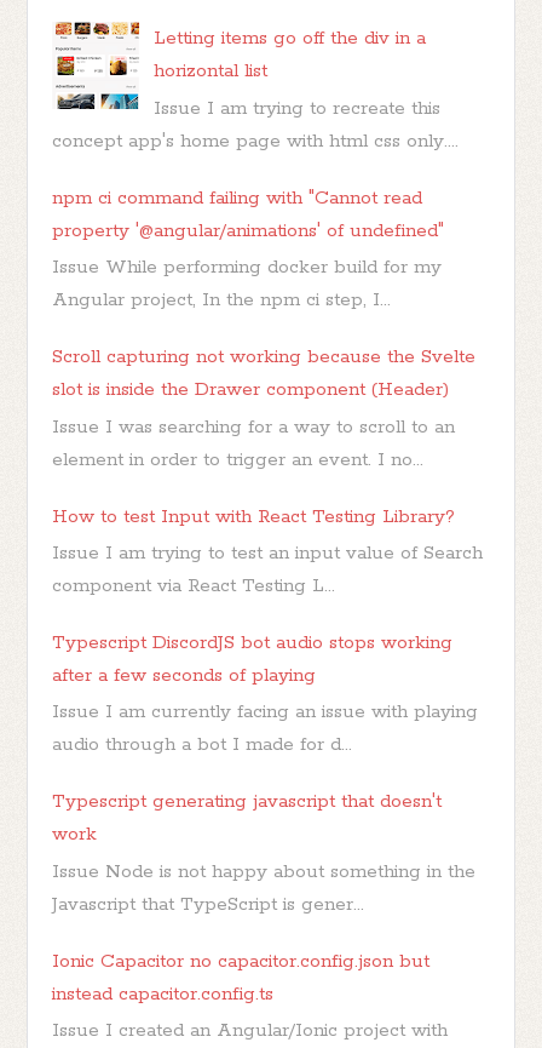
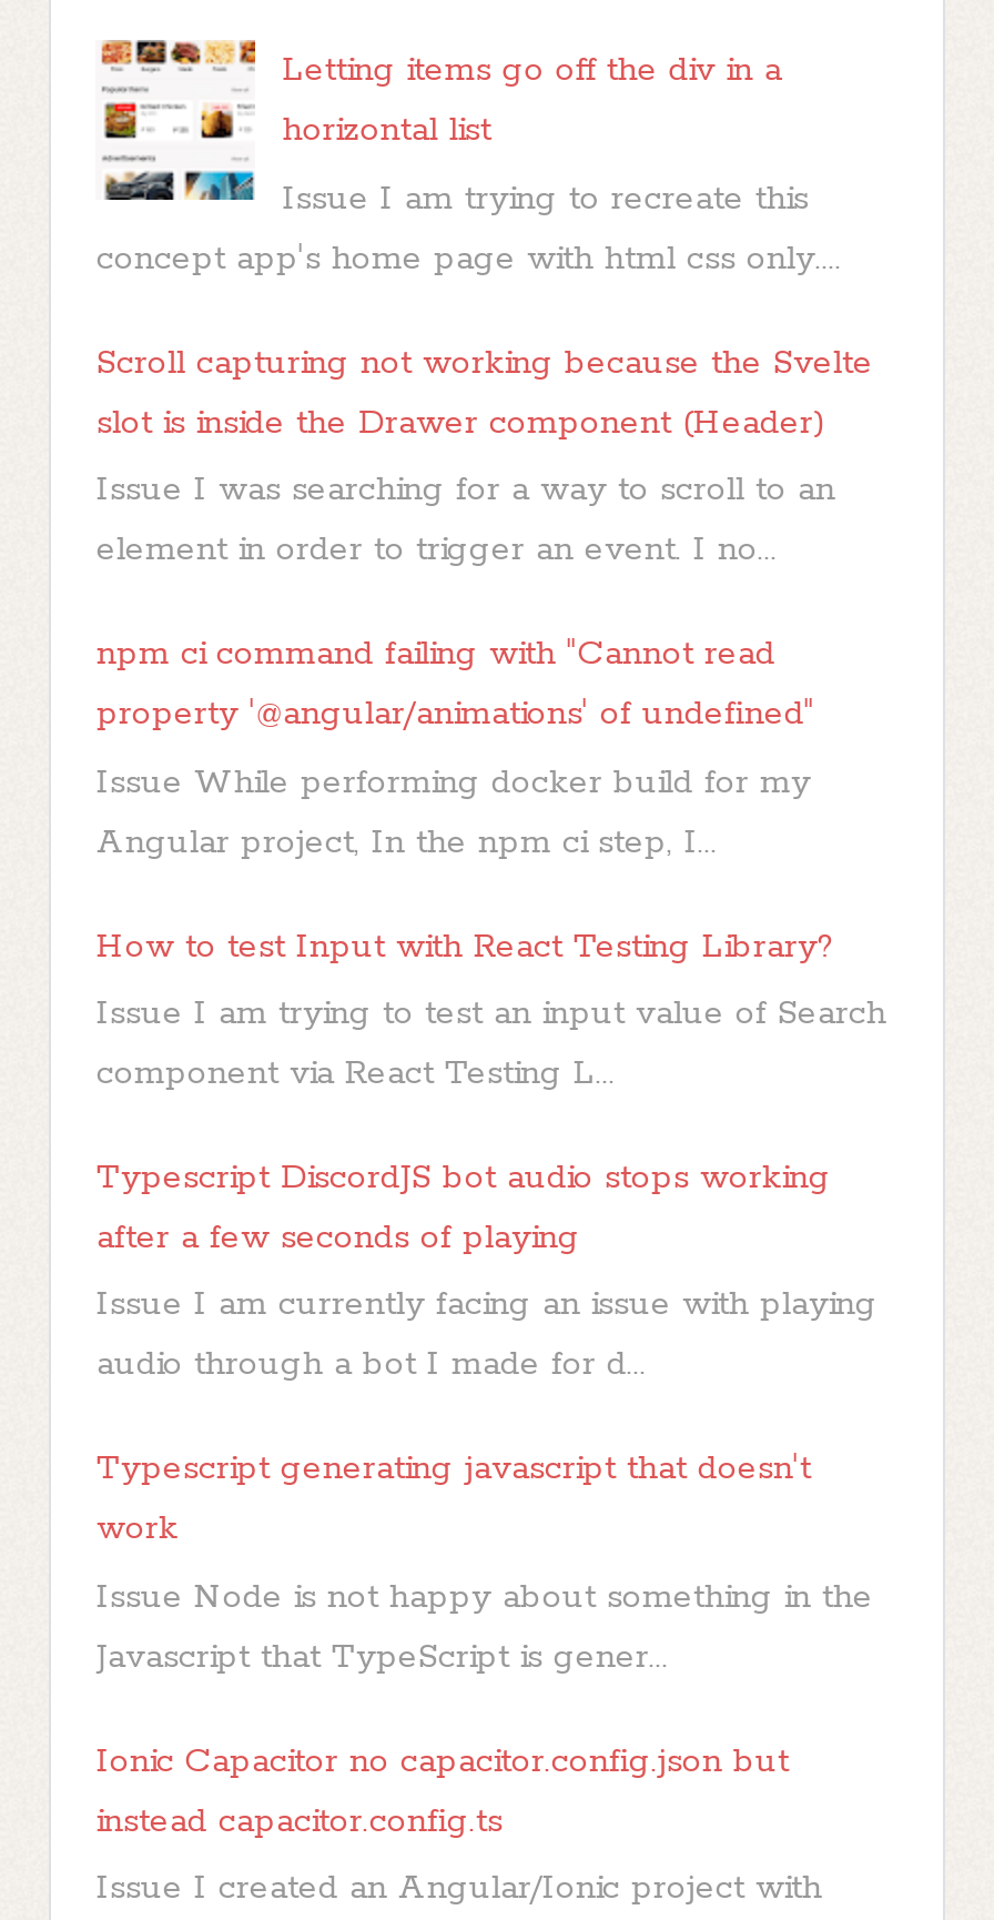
moved down: npm ci command failing with "Cannot read | property '@angular/animations' of undefined" | Issue While performing docker build for my | Angular project, In the npm ci step, I...

moved up: Scroll capturing not working because the Svelte | slot is inside the Drawer component (Header) | Issue I was searching for a way to scroll to an | element in order to trigger an event. I no...
